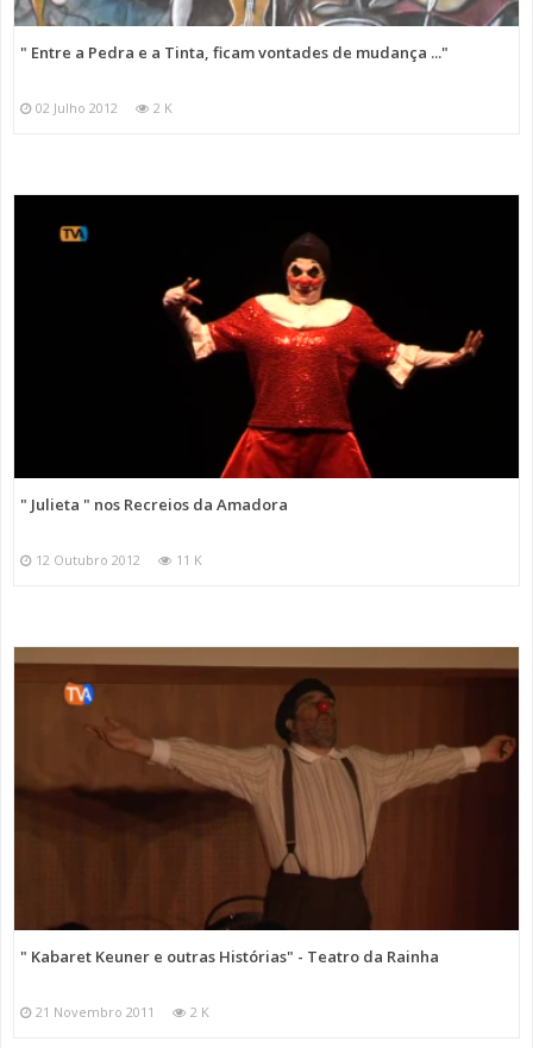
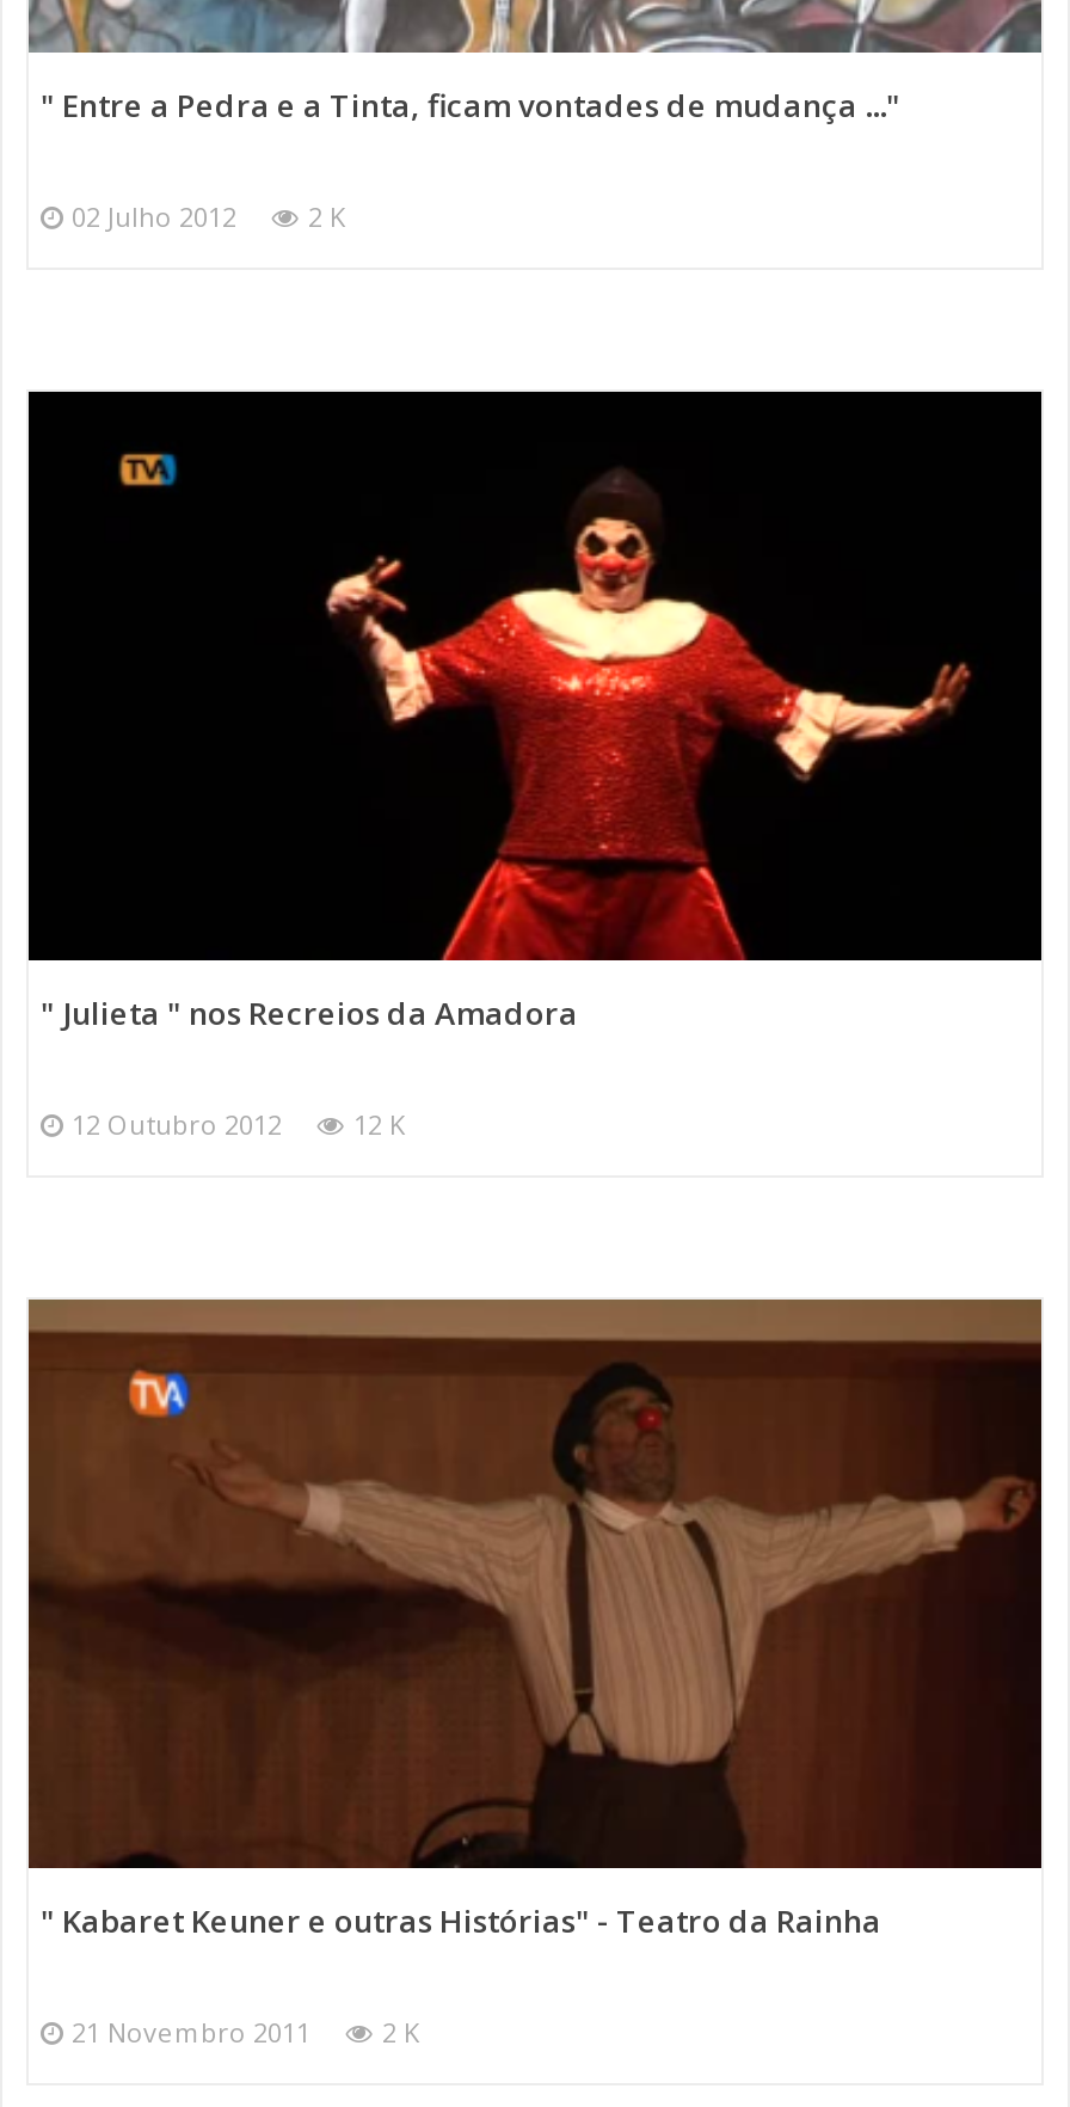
- 12 Outubro 2012 11 K
+ 12 Outubro 2012 12 K
